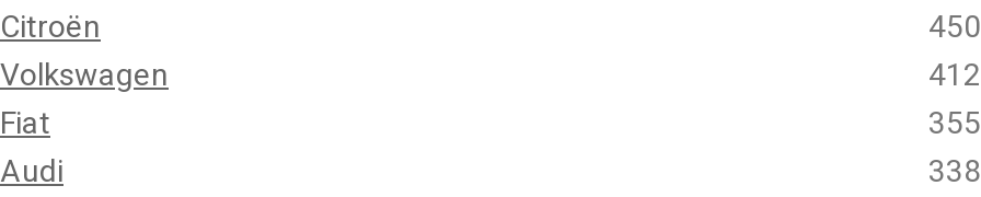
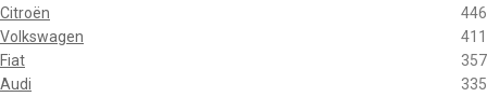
- 450
+ 446

- 412
+ 411

- 355
+ 357

- 338
+ 335
